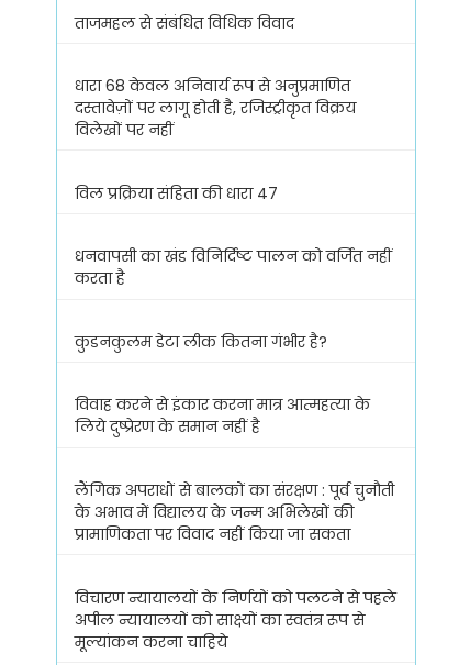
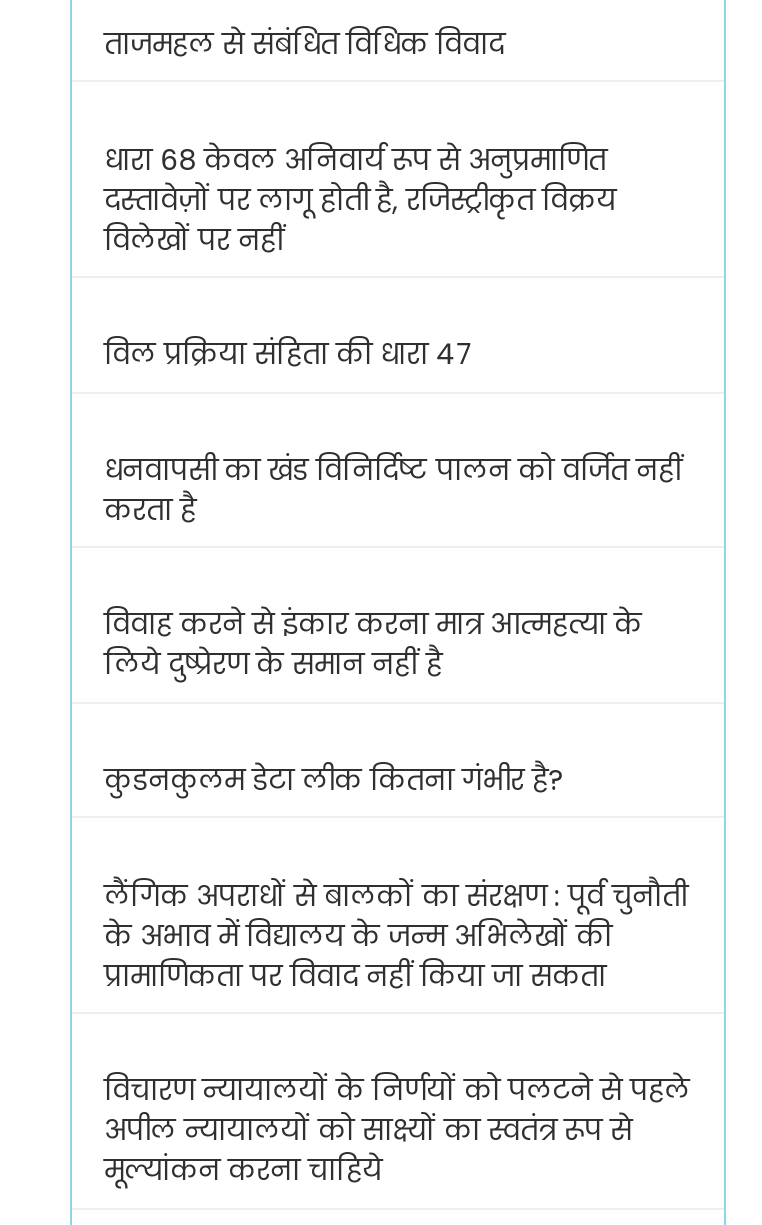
moved down: कुडनकुलम डेटा लीक कितना गंभीर है?

moved up: विवाह करने से इंकार करना मात्र आत्महत्या के | लिये दुष्प्रेरण के समान नहीं है
